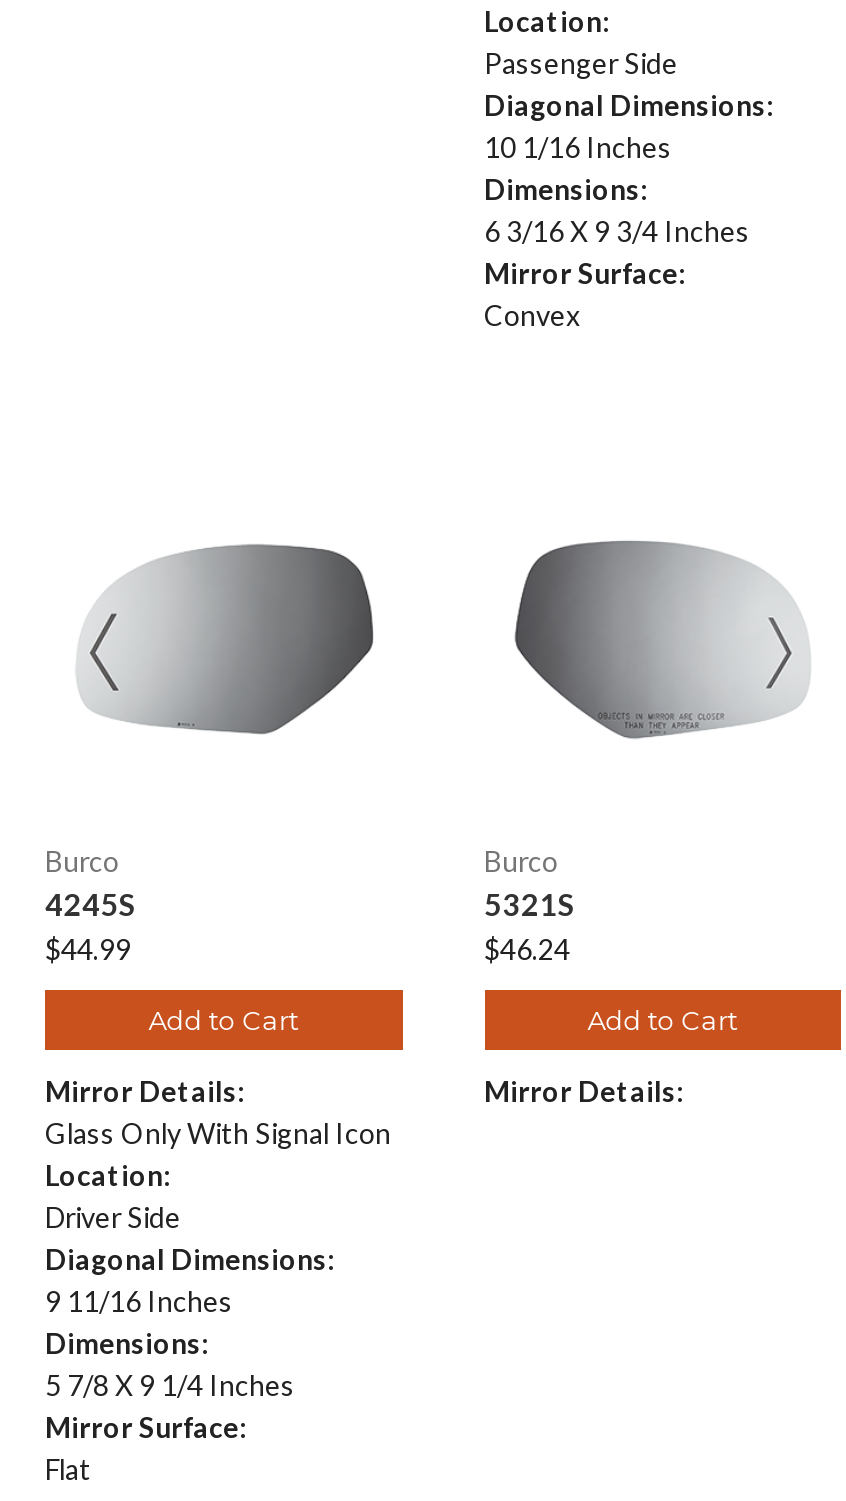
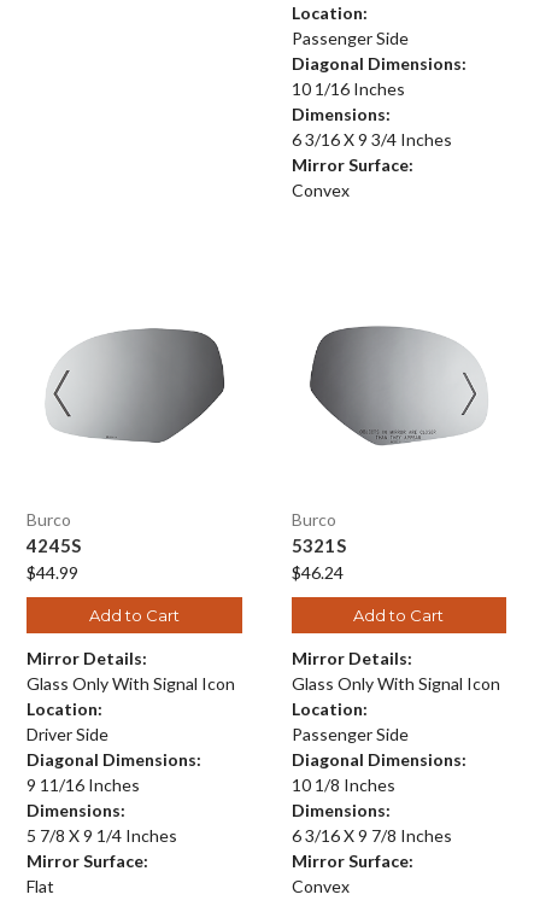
+ Glass Only With Signal Icon
+ Location:
+ Passenger Side
+ Diagonal Dimensions:
+ 10 1/8 Inches
+ Dimensions:
+ 6 3/16 X 9 7/8 Inches
+ Mirror Surface:
+ Convex
